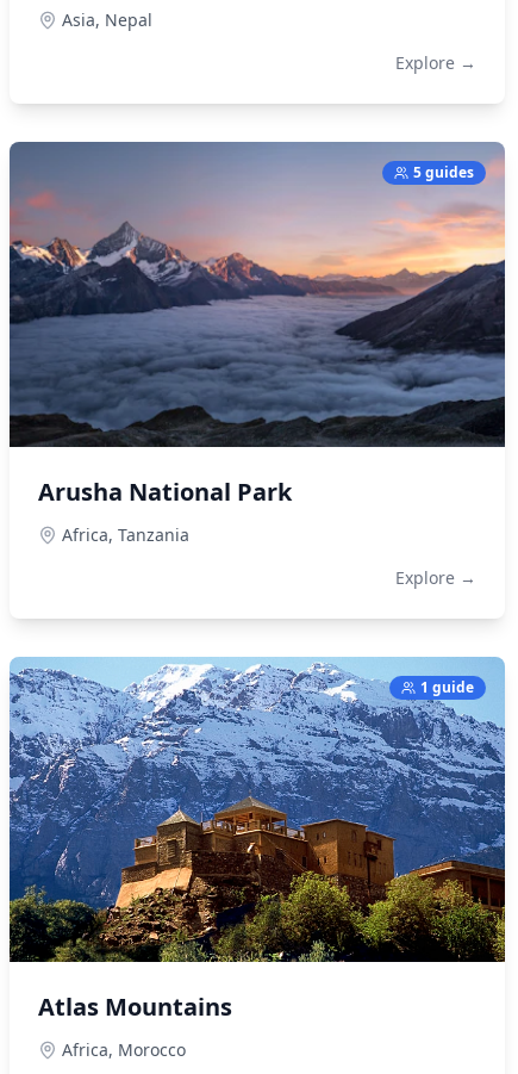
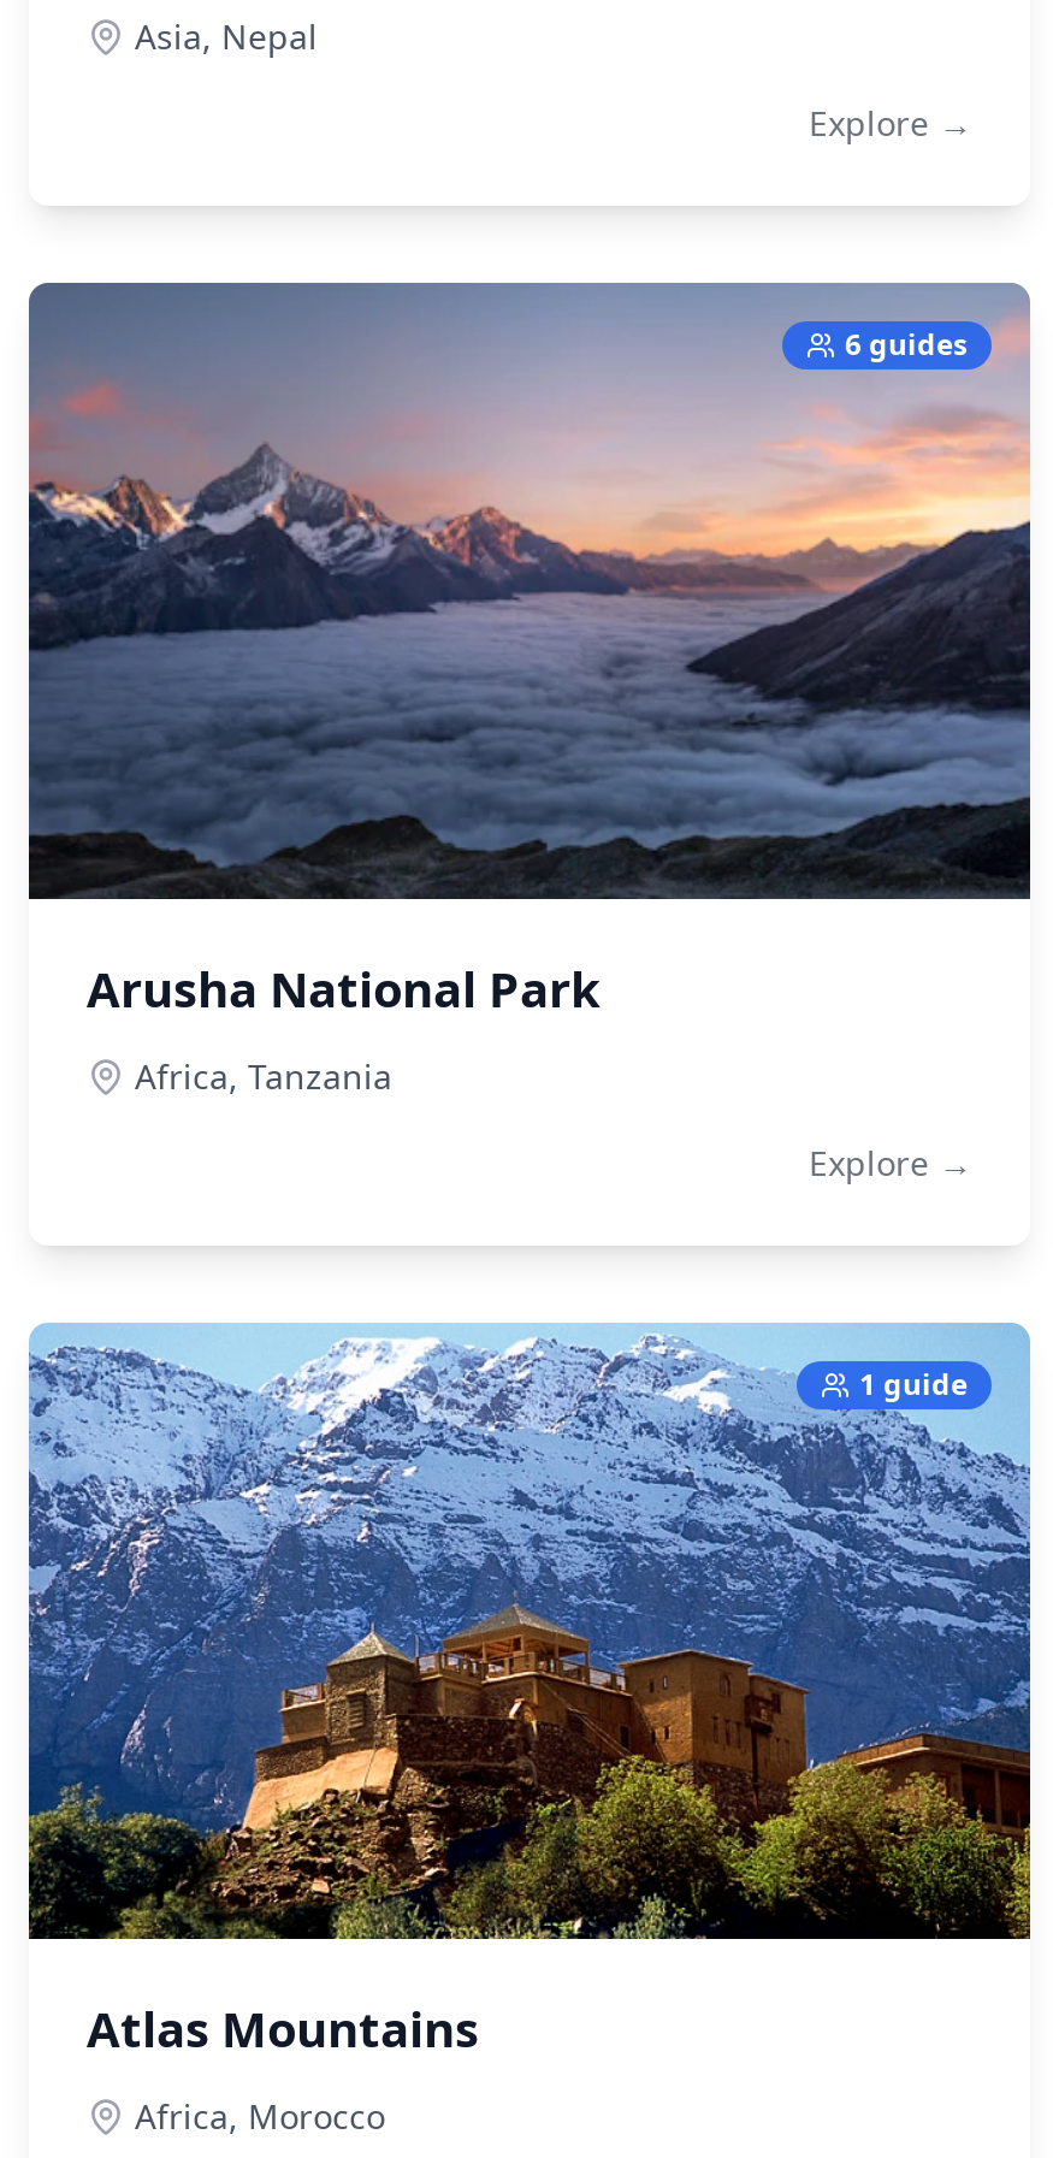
- 5 guides
+ 6 guides
